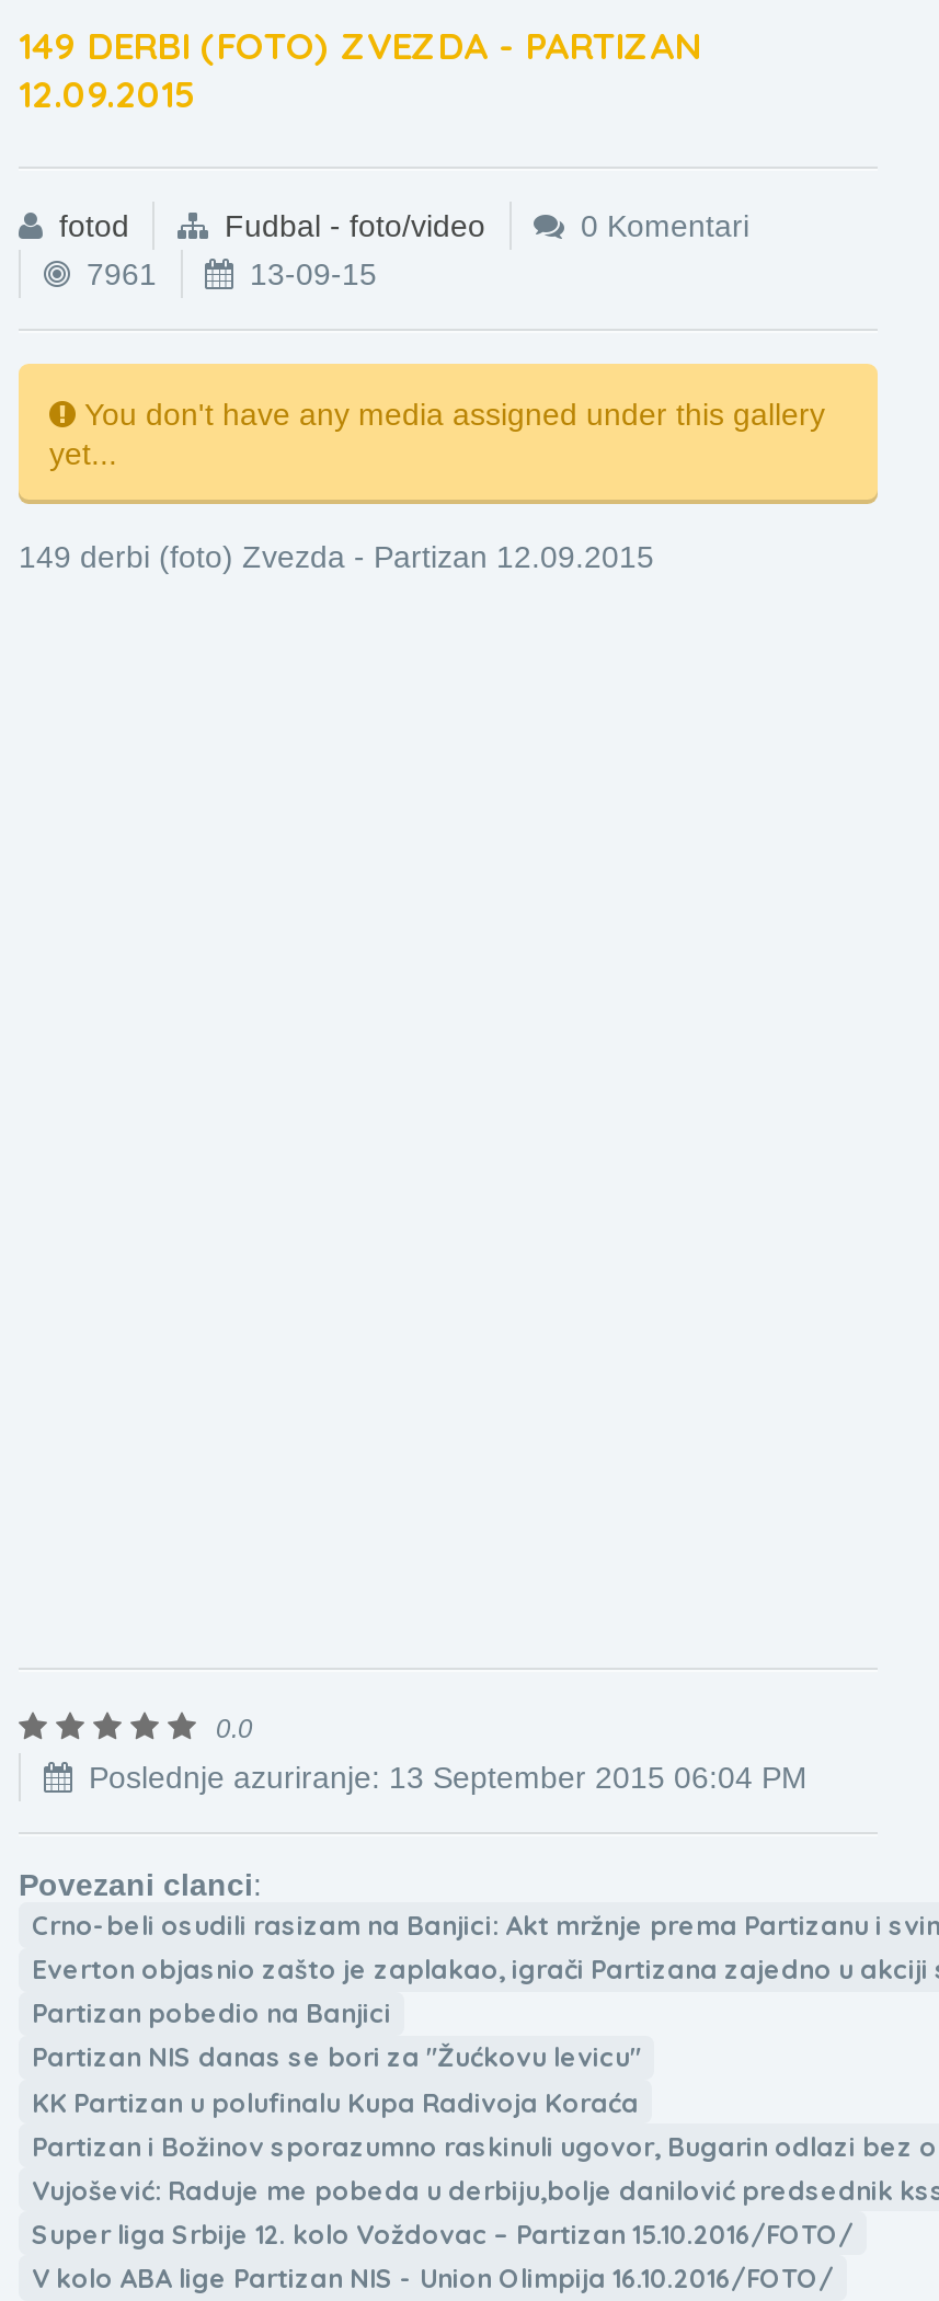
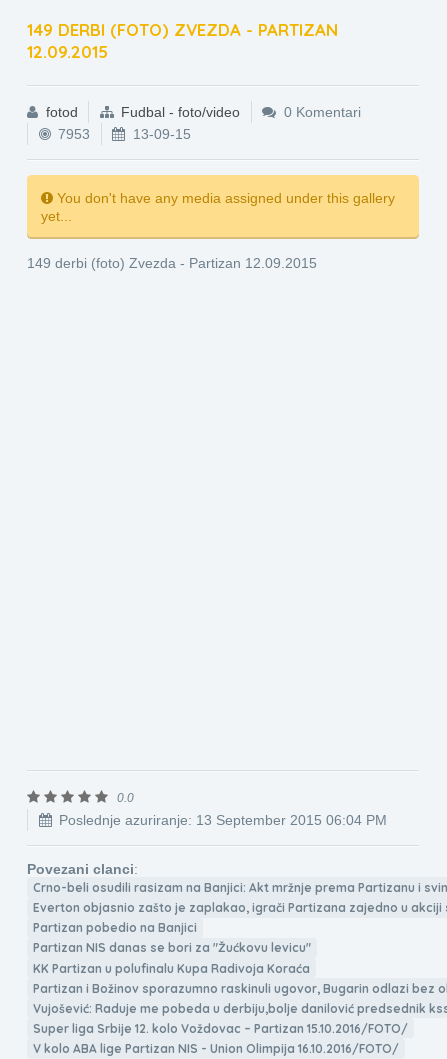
- 7961
+ 7953
